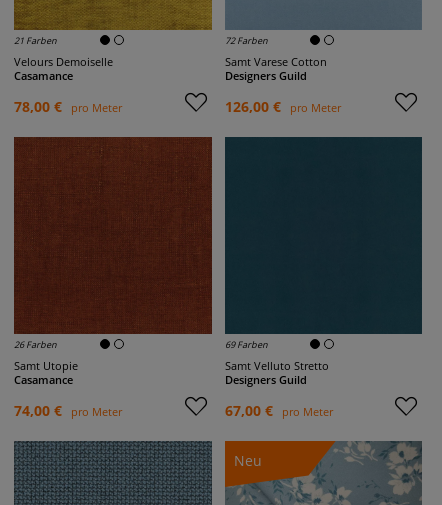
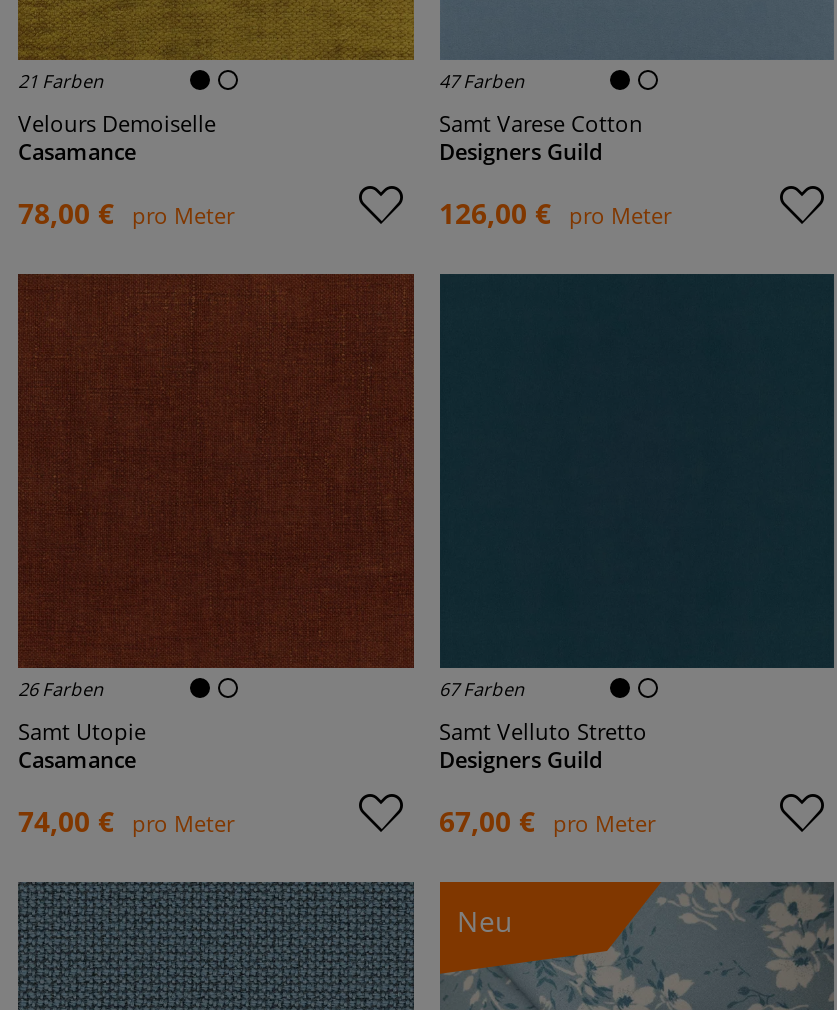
- 72 Farben
+ 47 Farben

- 69 Farben
+ 67 Farben
